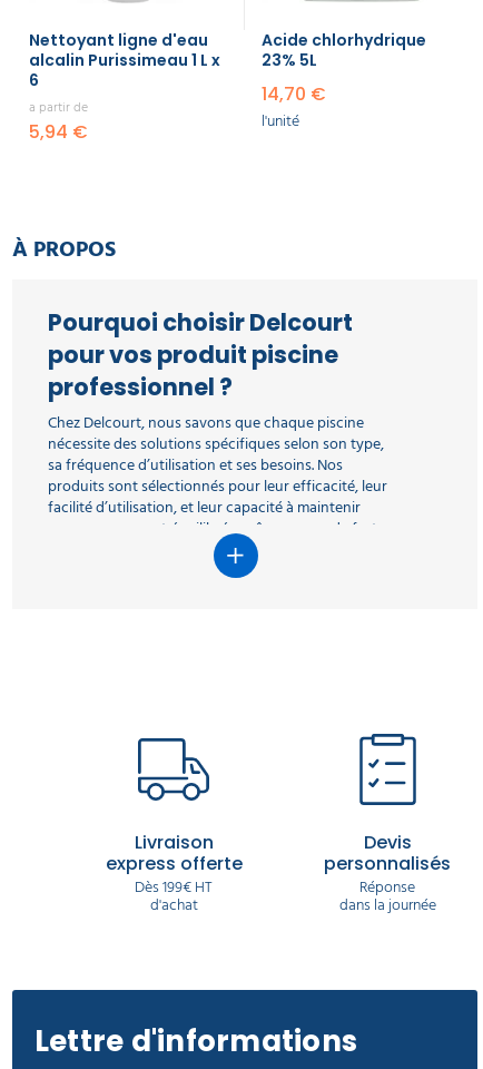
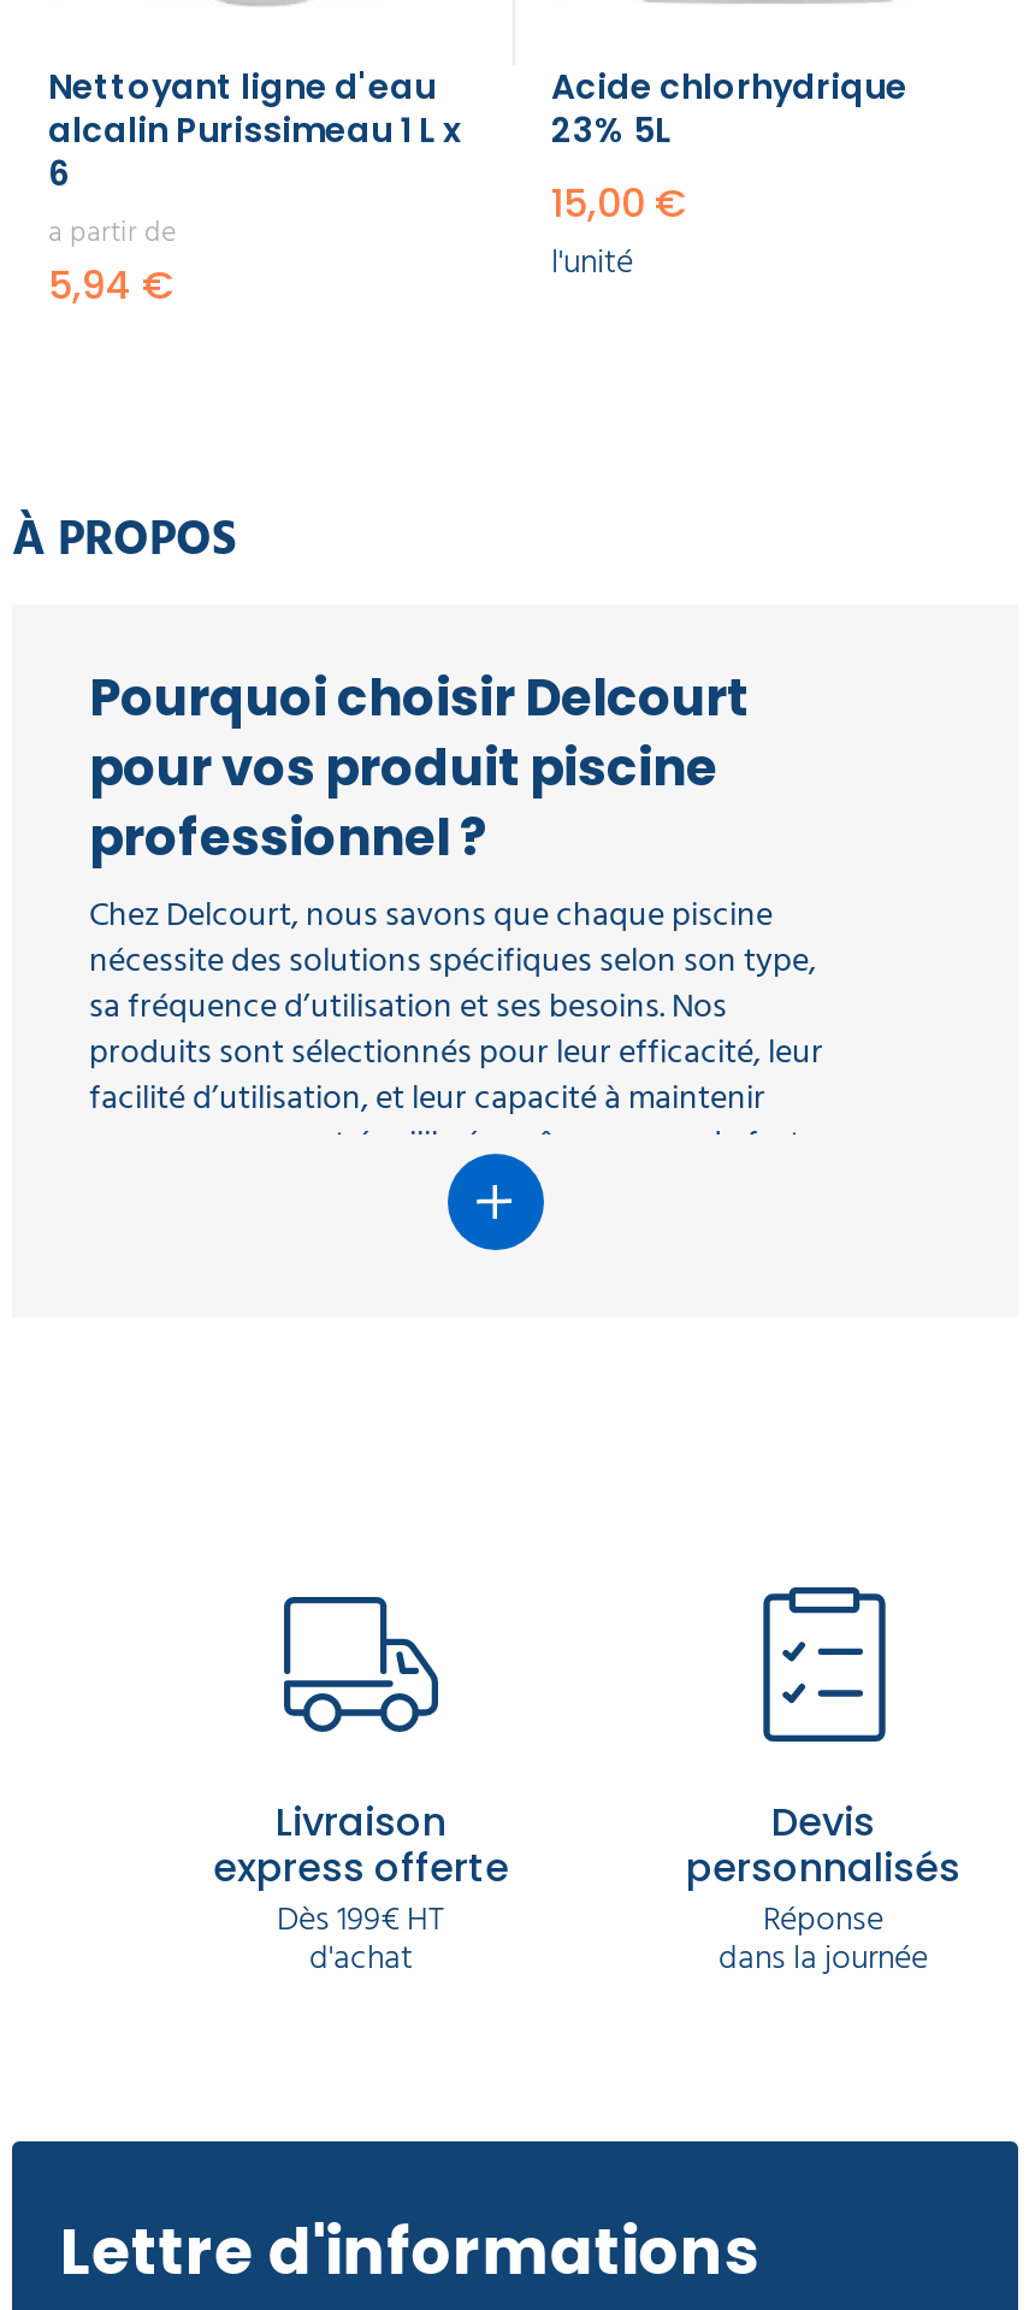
- 14,70 €
+ 15,00 €
